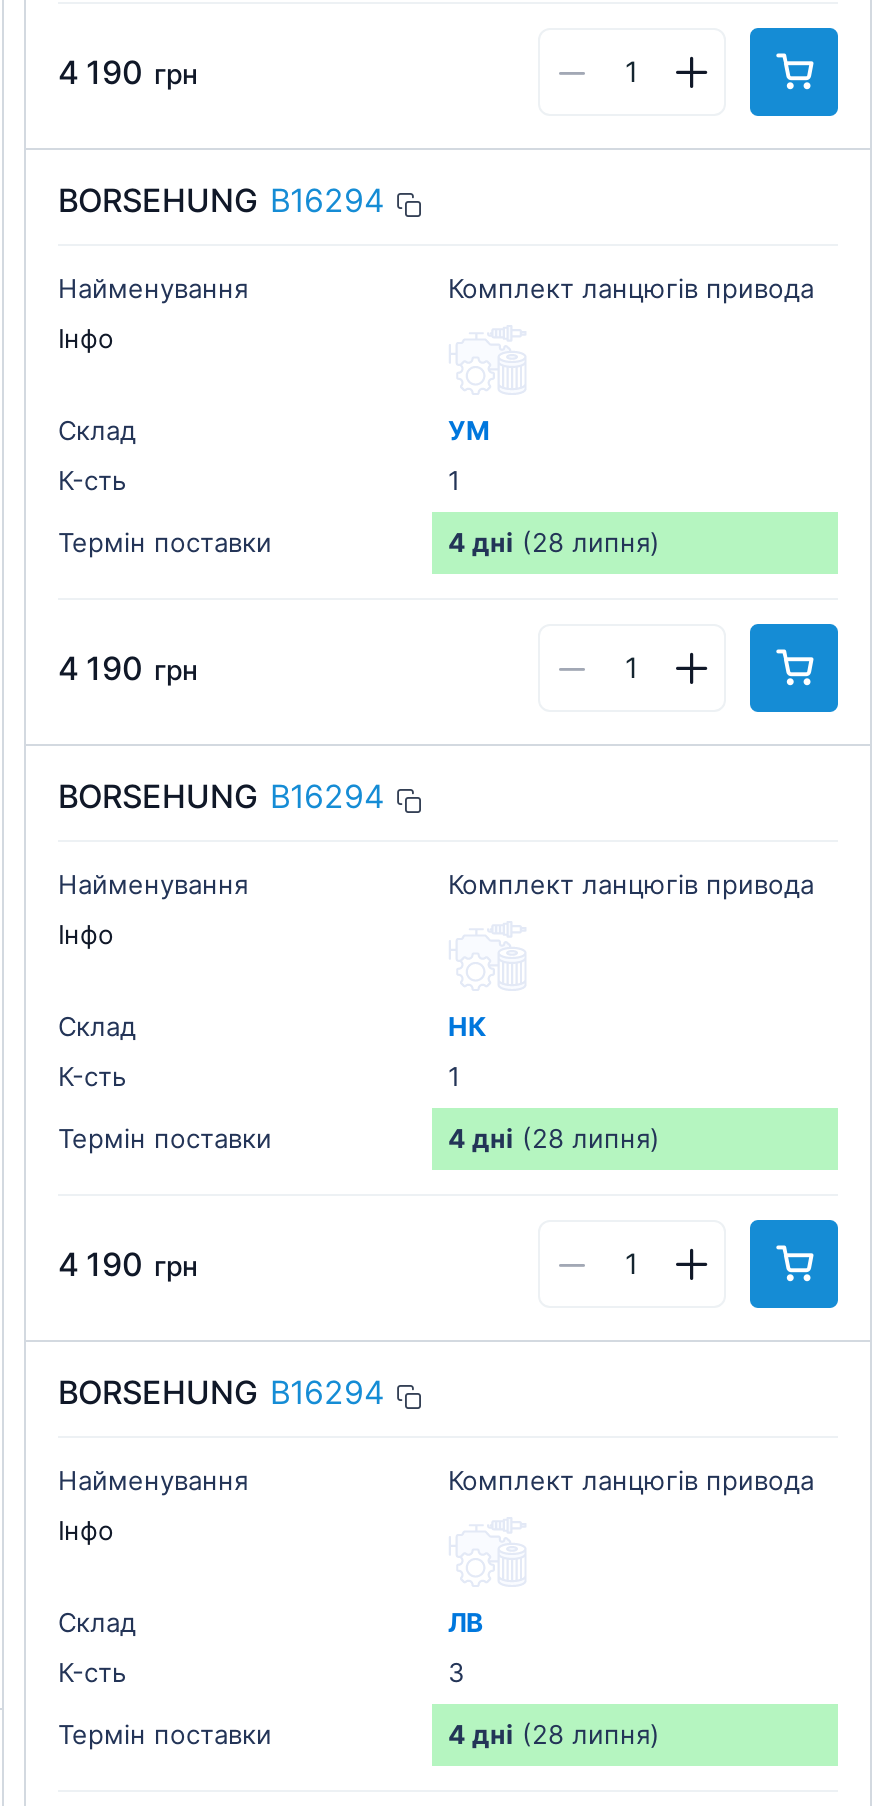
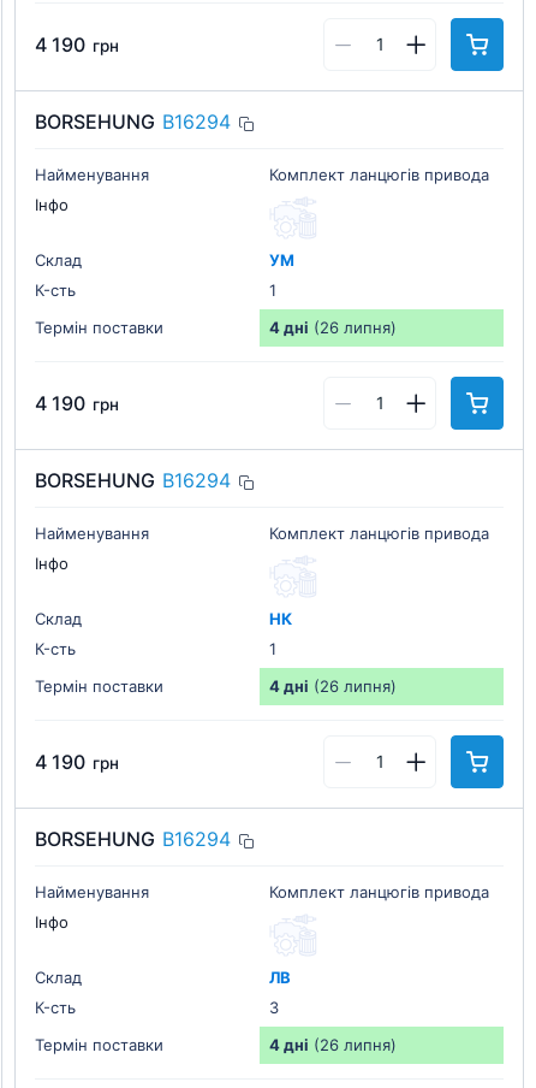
- 4 дні (28 липня)
+ 4 дні (26 липня)

- 4 дні (28 липня)
+ 4 дні (26 липня)

- 4 дні (28 липня)
+ 4 дні (26 липня)
